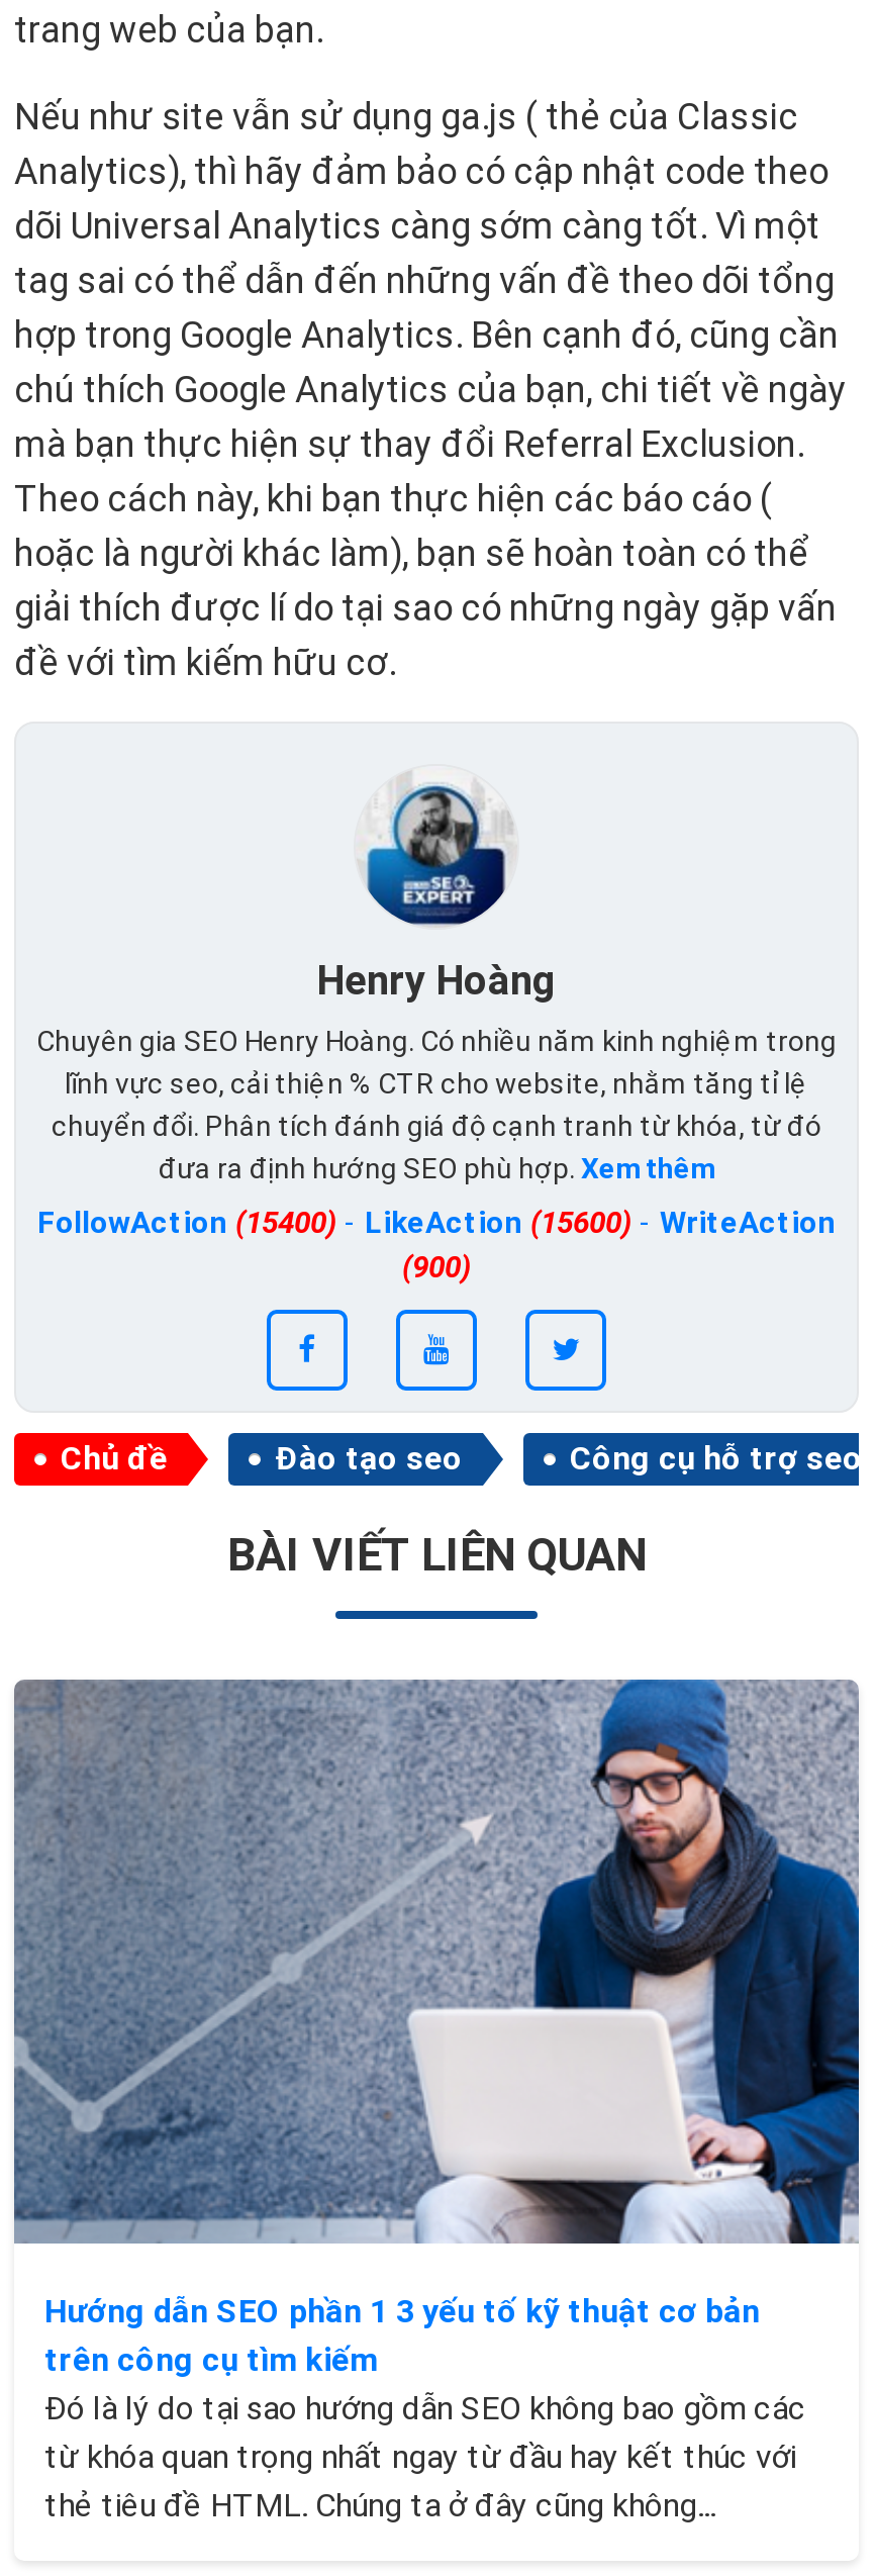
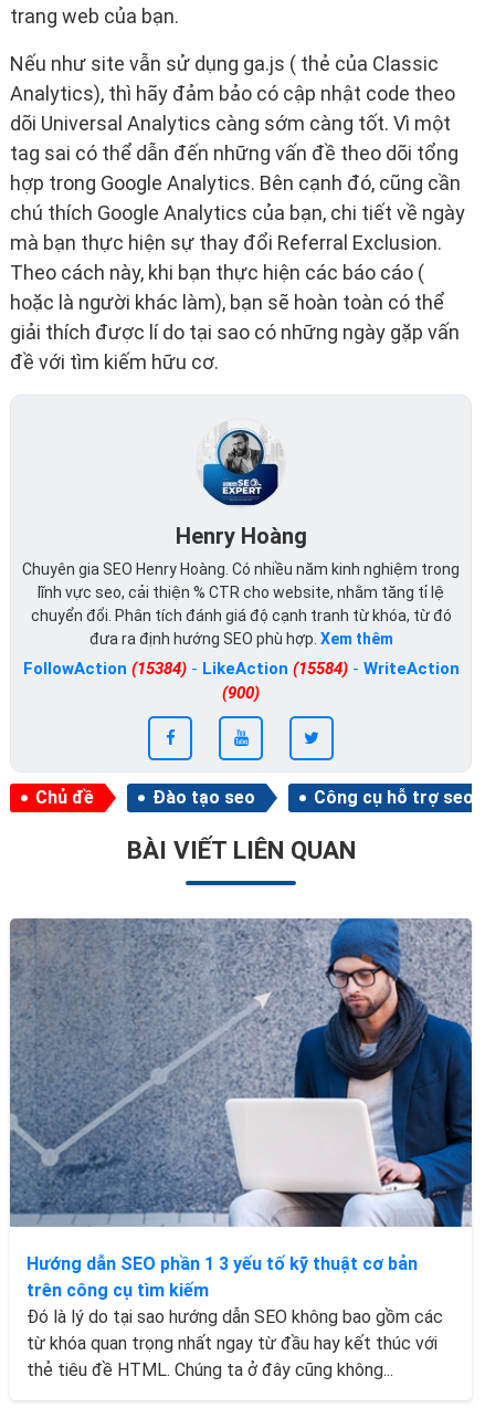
- FollowAction (15400) - LikeAction (15600) - WriteAction
+ FollowAction (15384) - LikeAction (15584) - WriteAction
